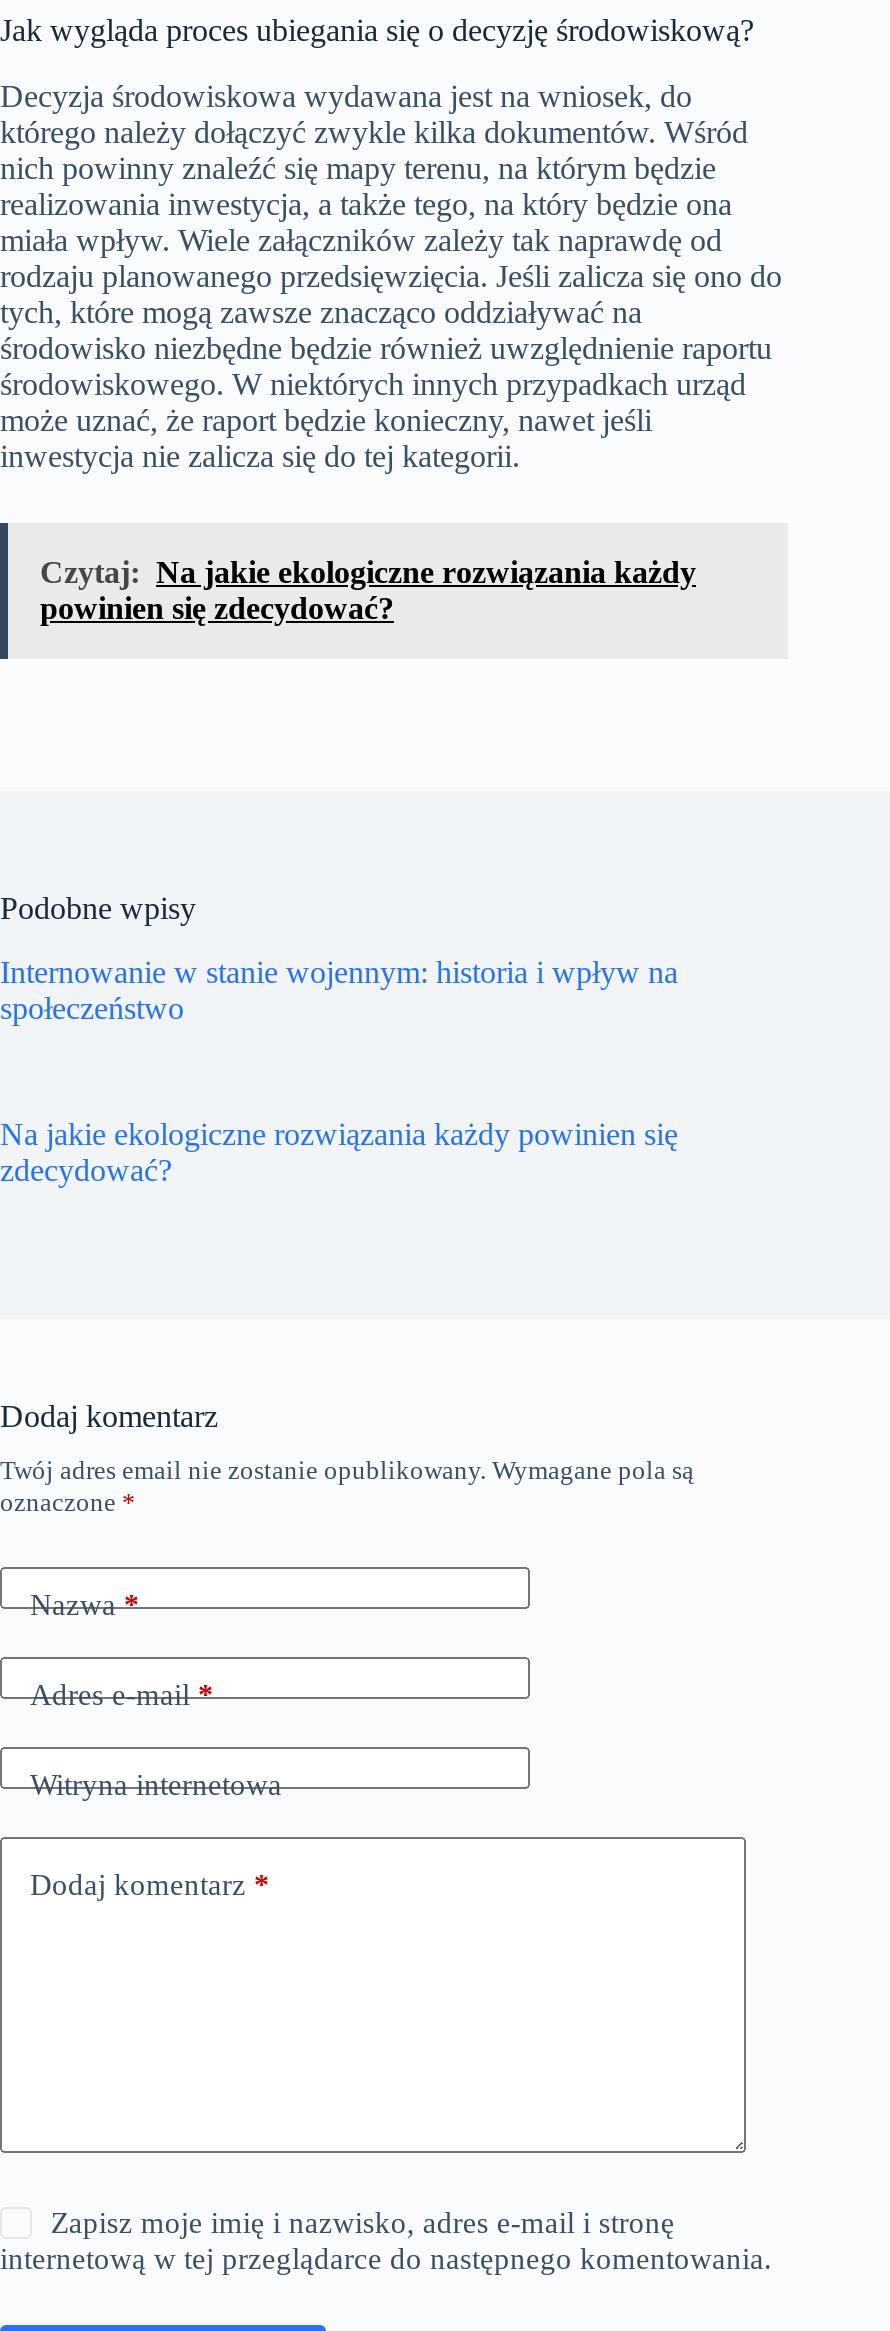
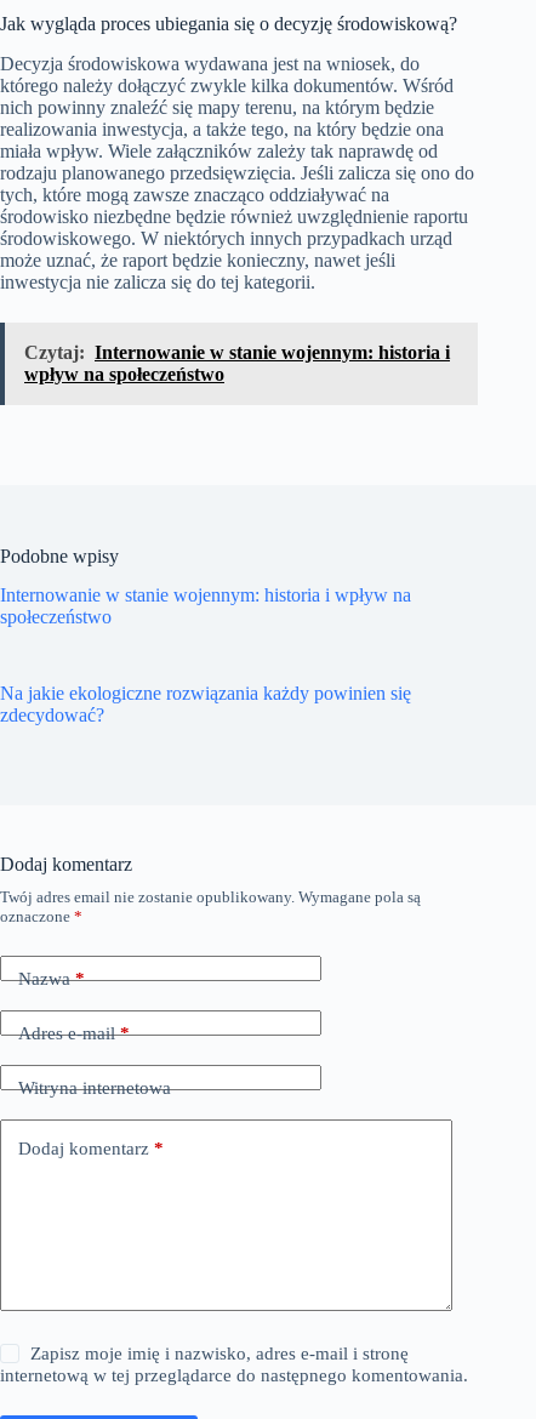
- Czytaj: Na jakie ekologiczne rozwiązania każdy
- powinien się zdecydować?
+ Czytaj: Internowanie w stanie wojennym: historia i
+ wpływ na społeczeństwo
